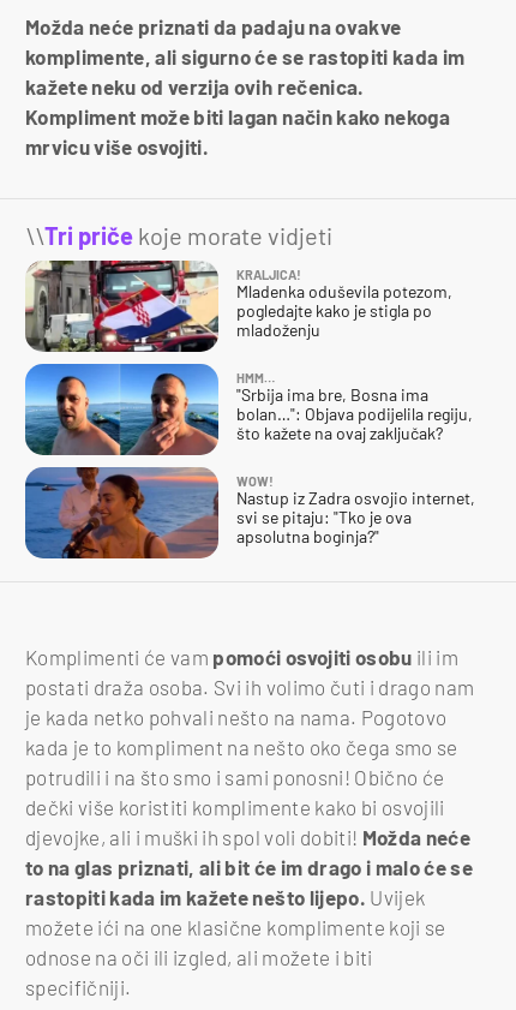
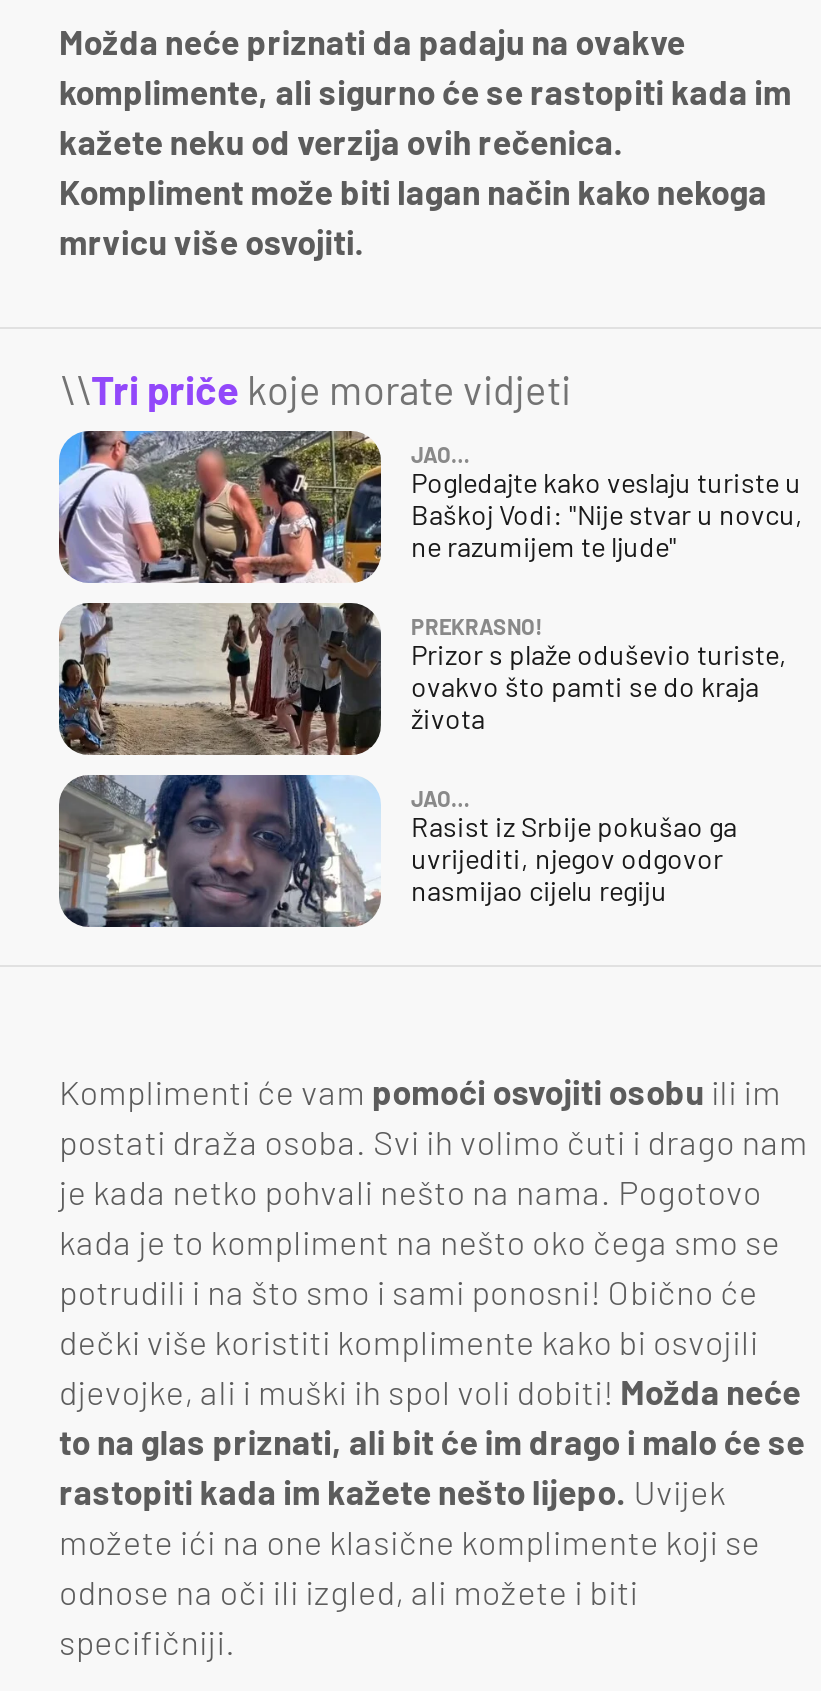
- [image]
- KRALJICA!
- Mladenka oduševila potezom,
- pogledajte kako je stigla po
- mladoženju
+ [image]
+ JAO…
+ Pogledajte kako veslaju turiste u
+ Baškoj Vodi: "Nije stvar u novcu,
+ ne razumijem te ljude"

- [image]
- HMM…
- "Srbija ima bre, Bosna ima
- bolan…": Objava podijelila regiju,
- što kažete na ovaj zaključak?
+ [image]
+ PREKRASNO!
+ Prizor s plaže oduševio turiste,
+ ovakvo što pamti se do kraja
+ života

- [image]
- WOW!
- Nastup iz Zadra osvojio internet,
- svi se pitaju: "Tko je ova
- apsolutna boginja?"
+ [image]
+ JAO…
+ Rasist iz Srbije pokušao ga
+ uvrijediti, njegov odgovor
+ nasmijao cijelu regiju
